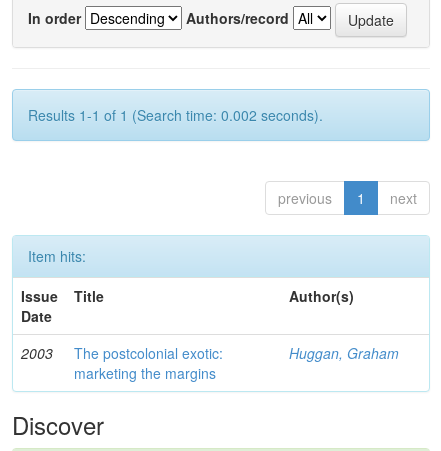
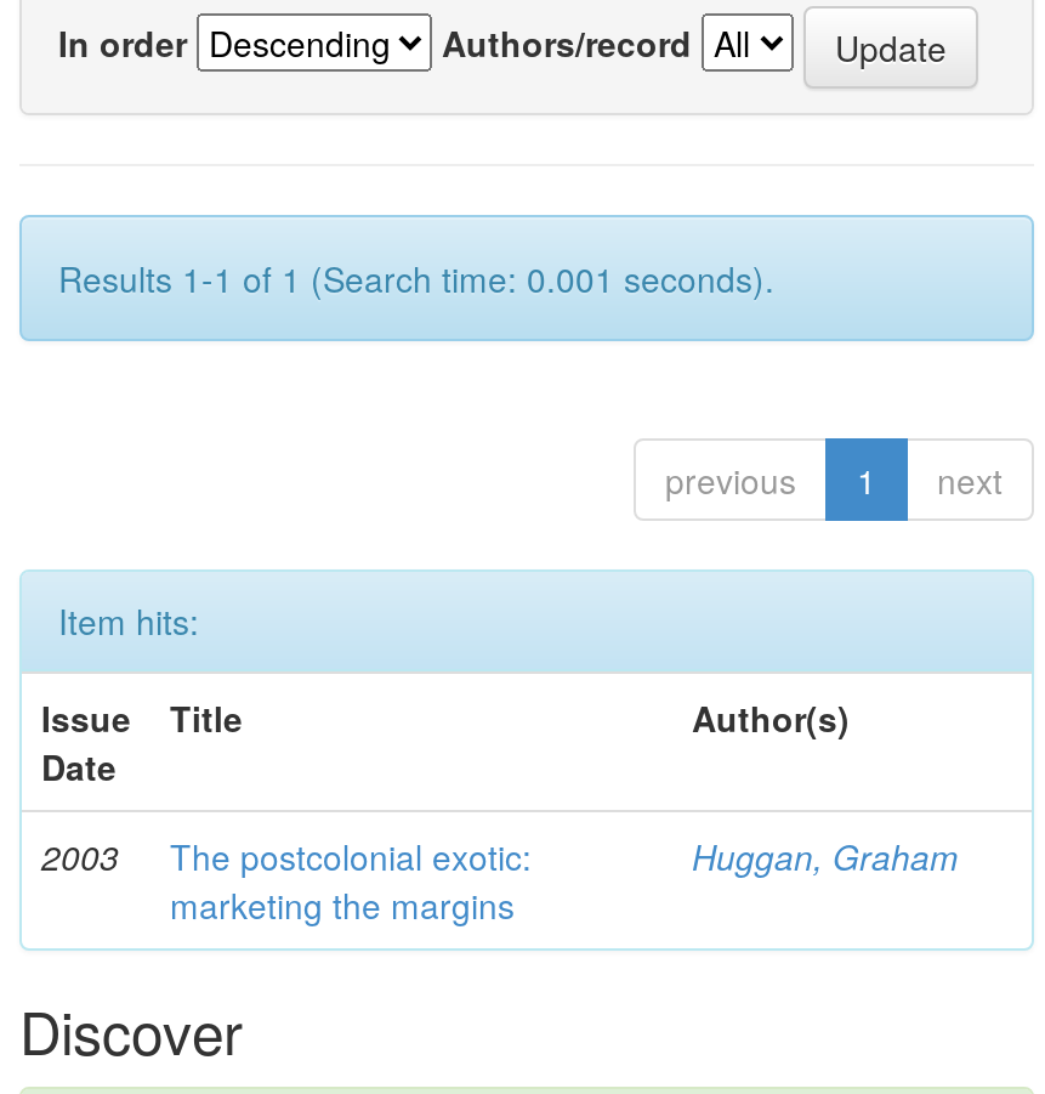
- Results 1-1 of 1 (Search time: 0.002 seconds).
+ Results 1-1 of 1 (Search time: 0.001 seconds).
